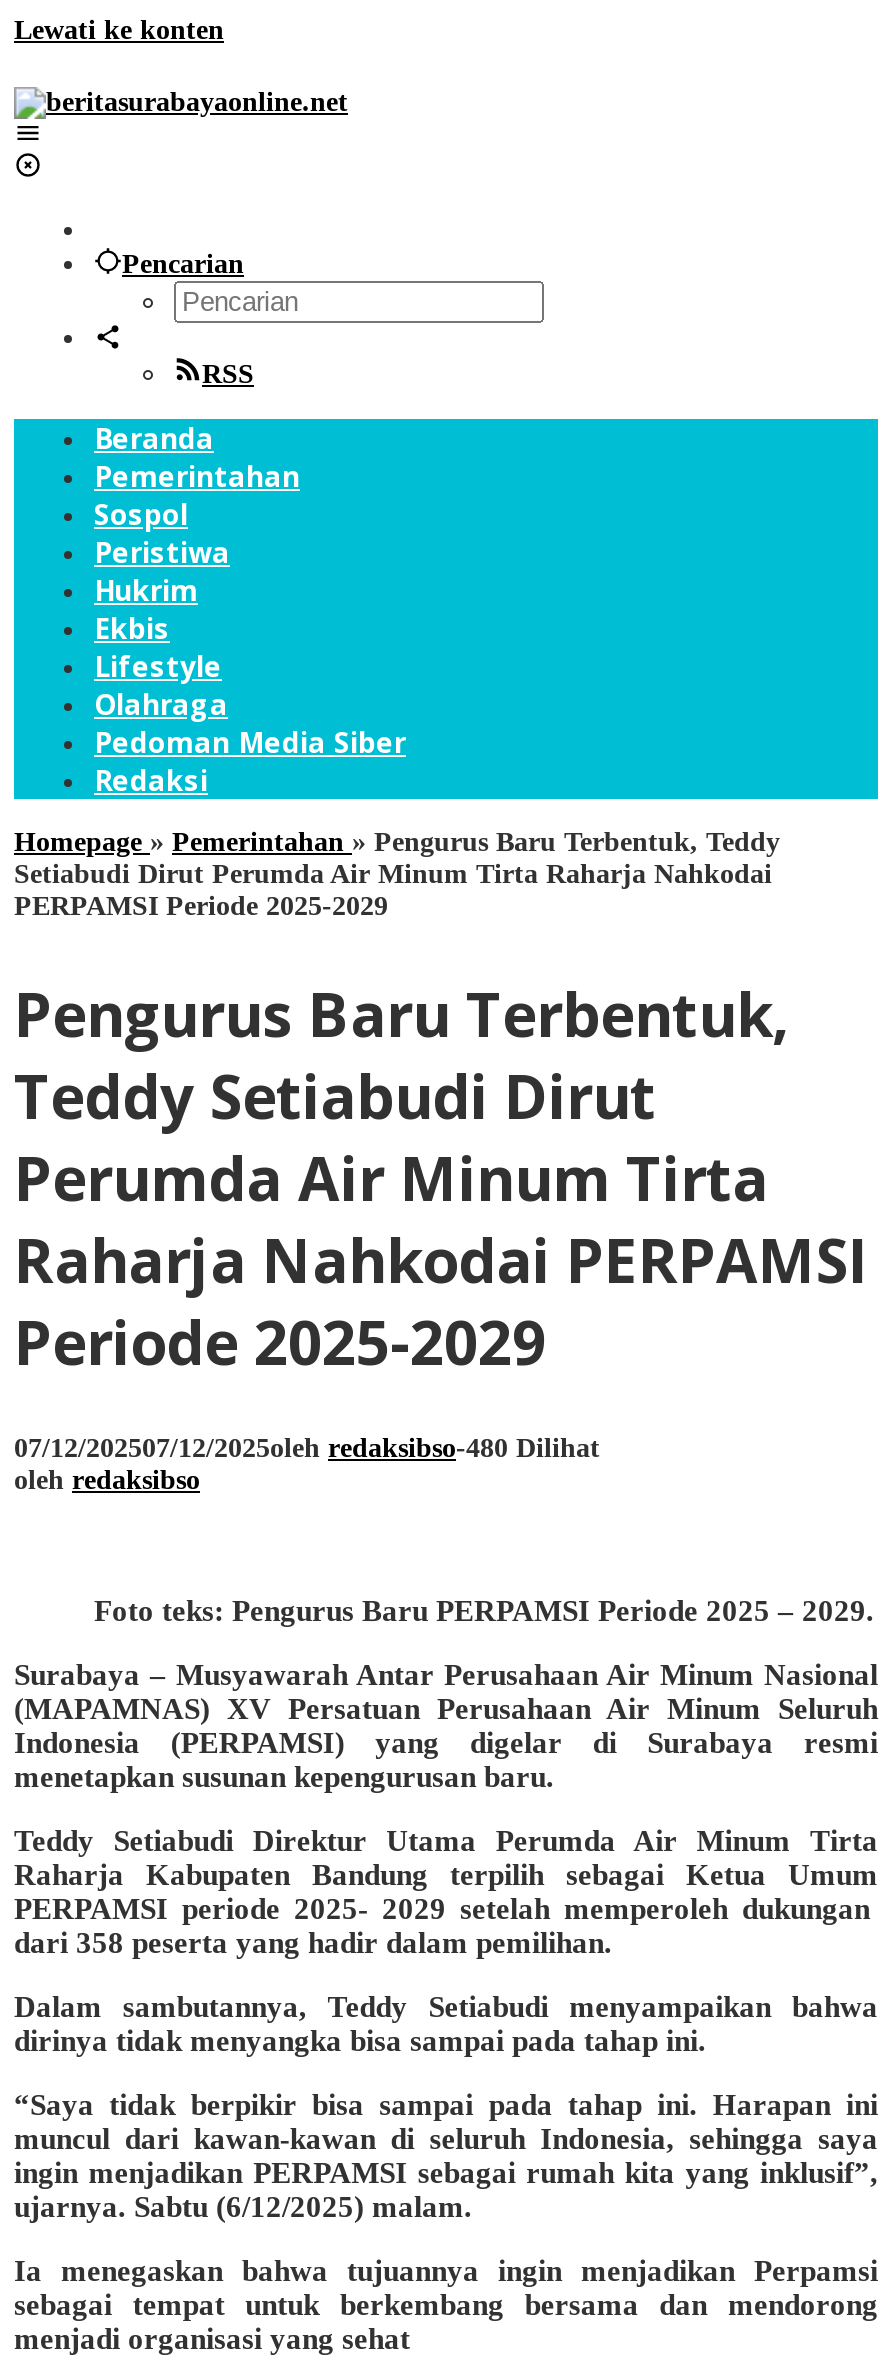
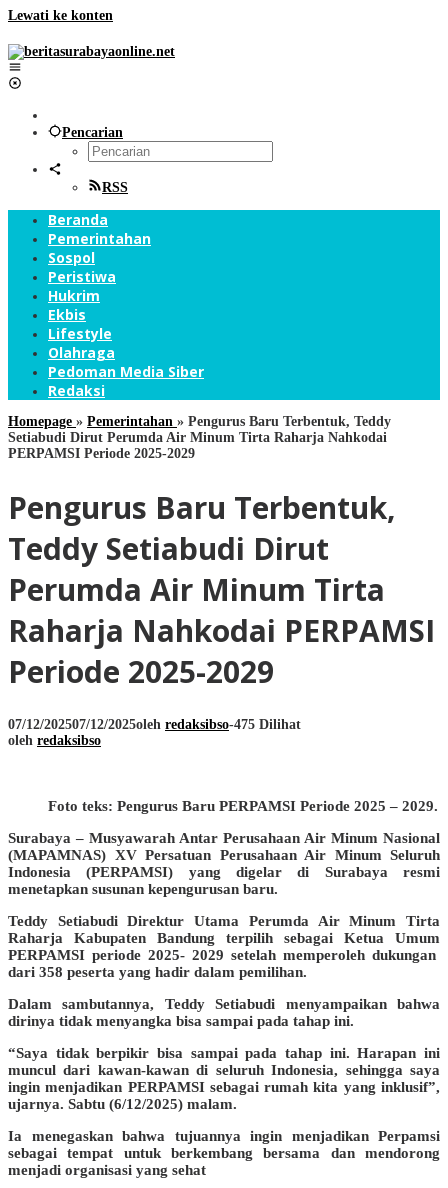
- 07/12/202507/12/2025oleh redaksibso-480 Dilihat
+ 07/12/202507/12/2025oleh redaksibso-475 Dilihat
